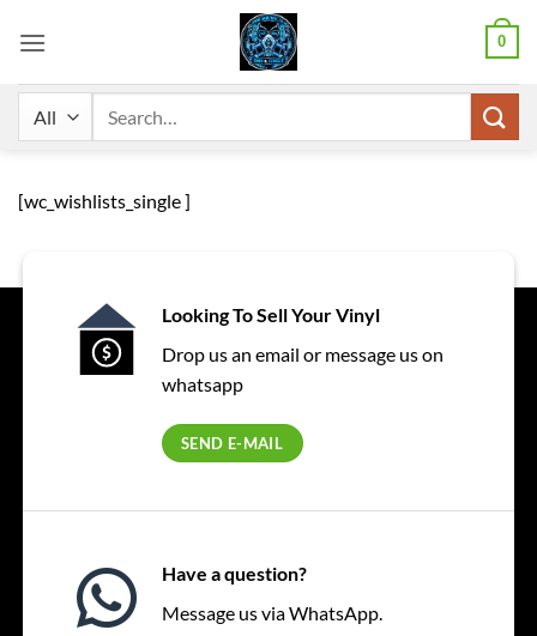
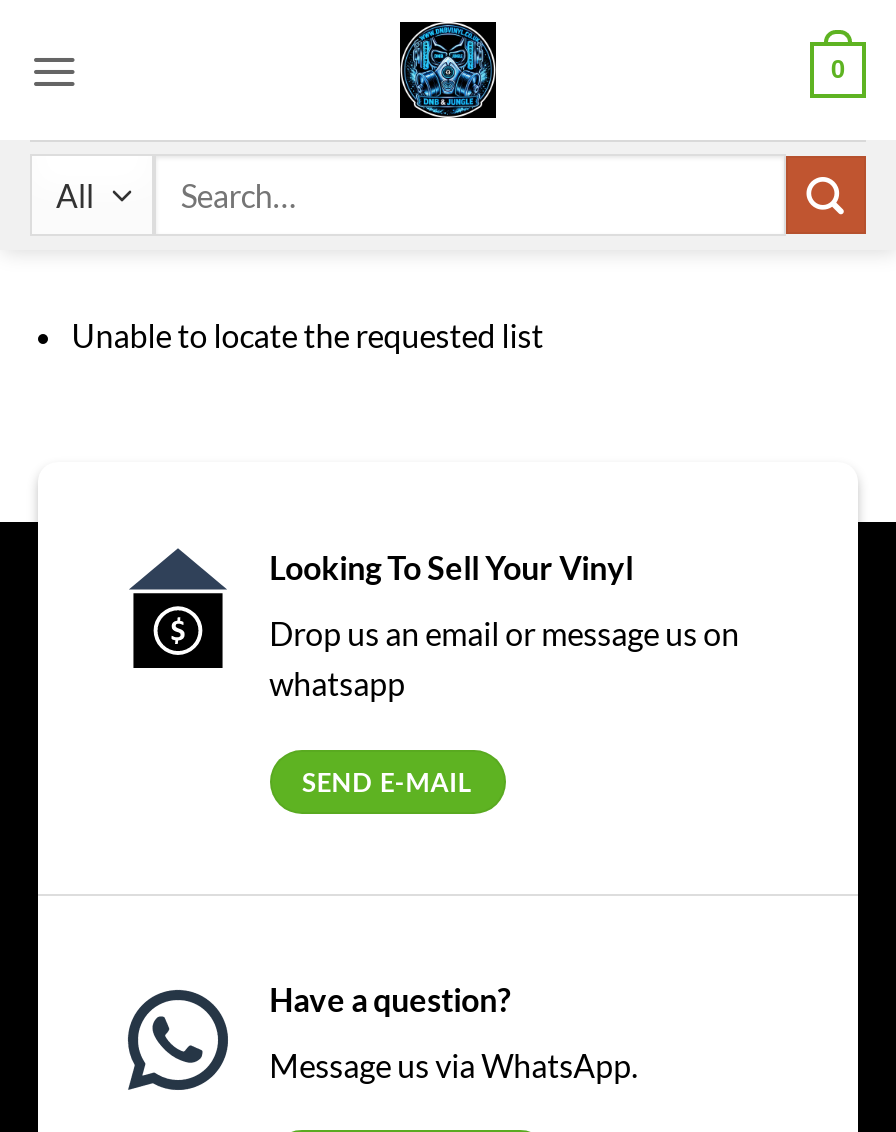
- [wc_wishlists_single ]
+ Unable to locate the requested list
